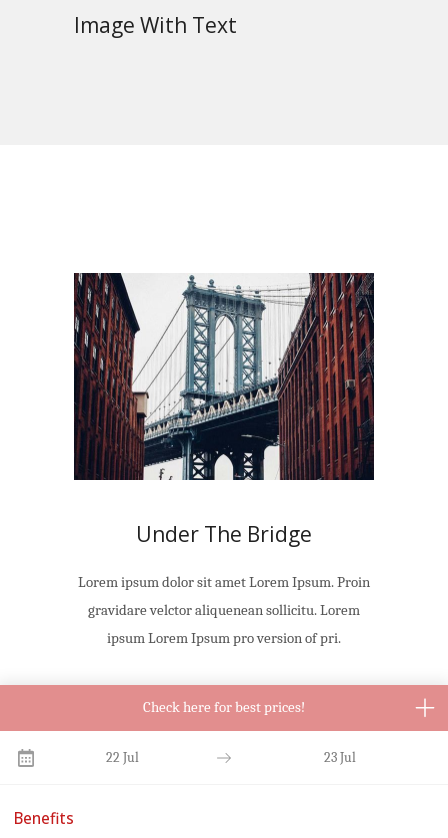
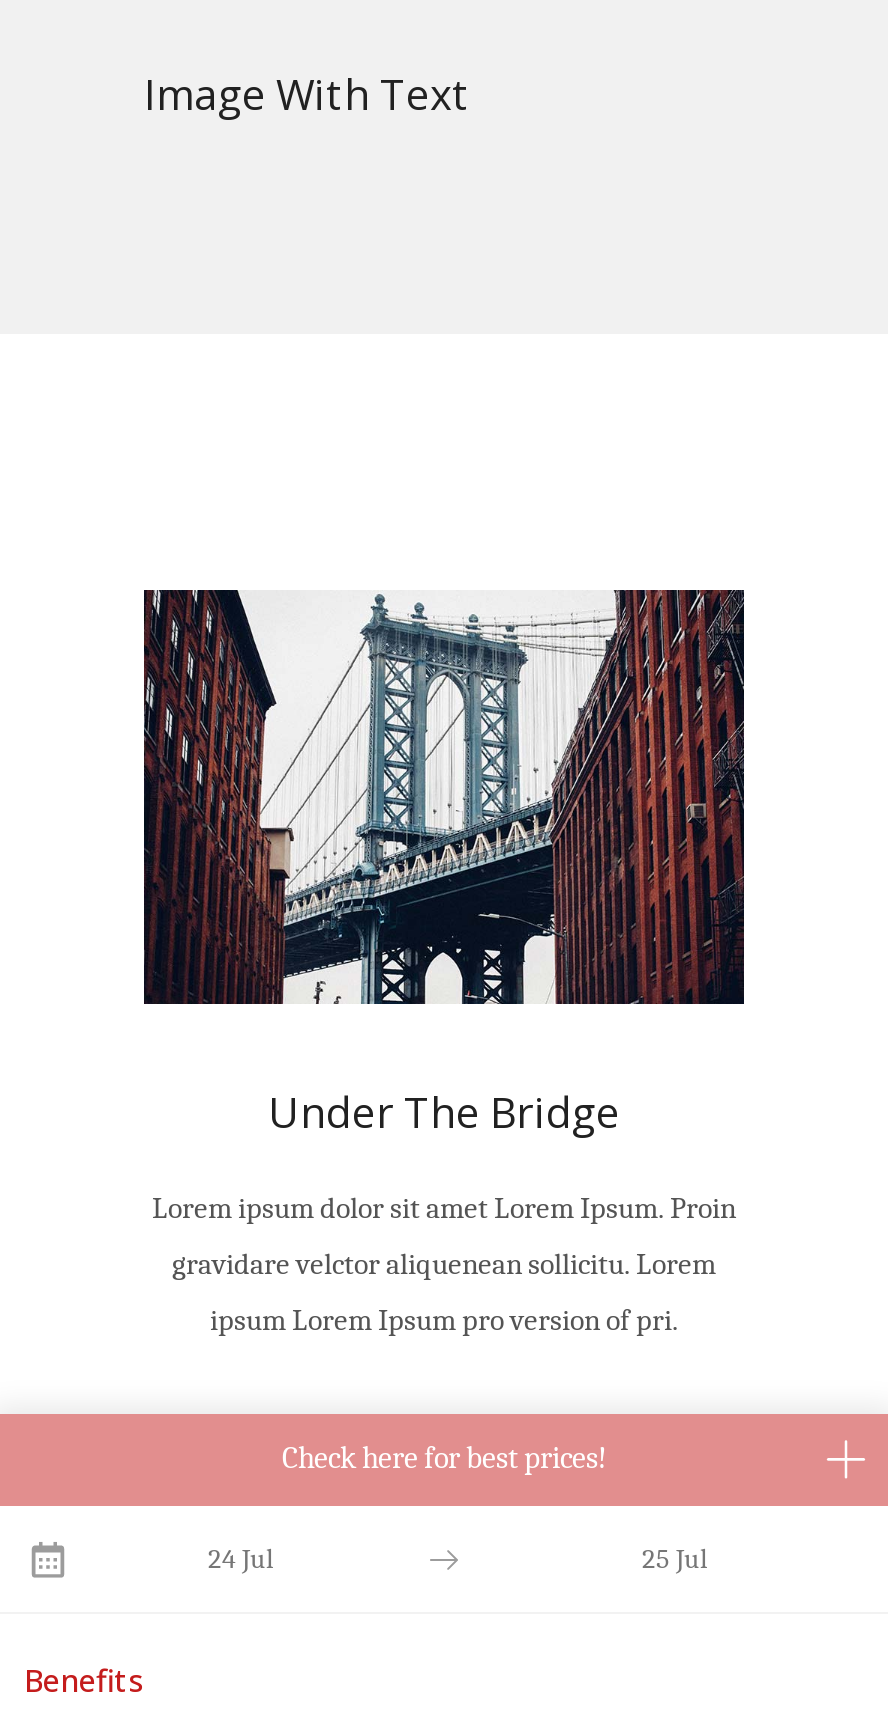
- 22 Jul
+ 24 Jul

- 23 Jul
+ 25 Jul
